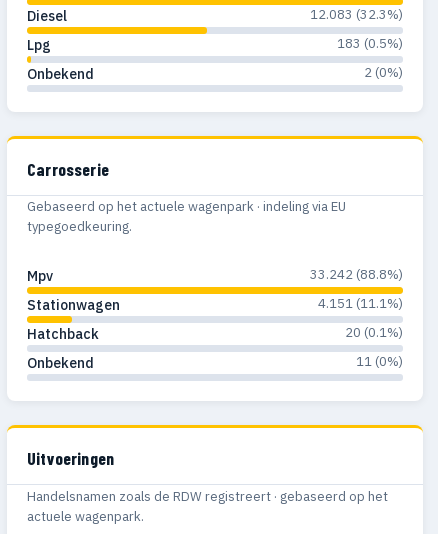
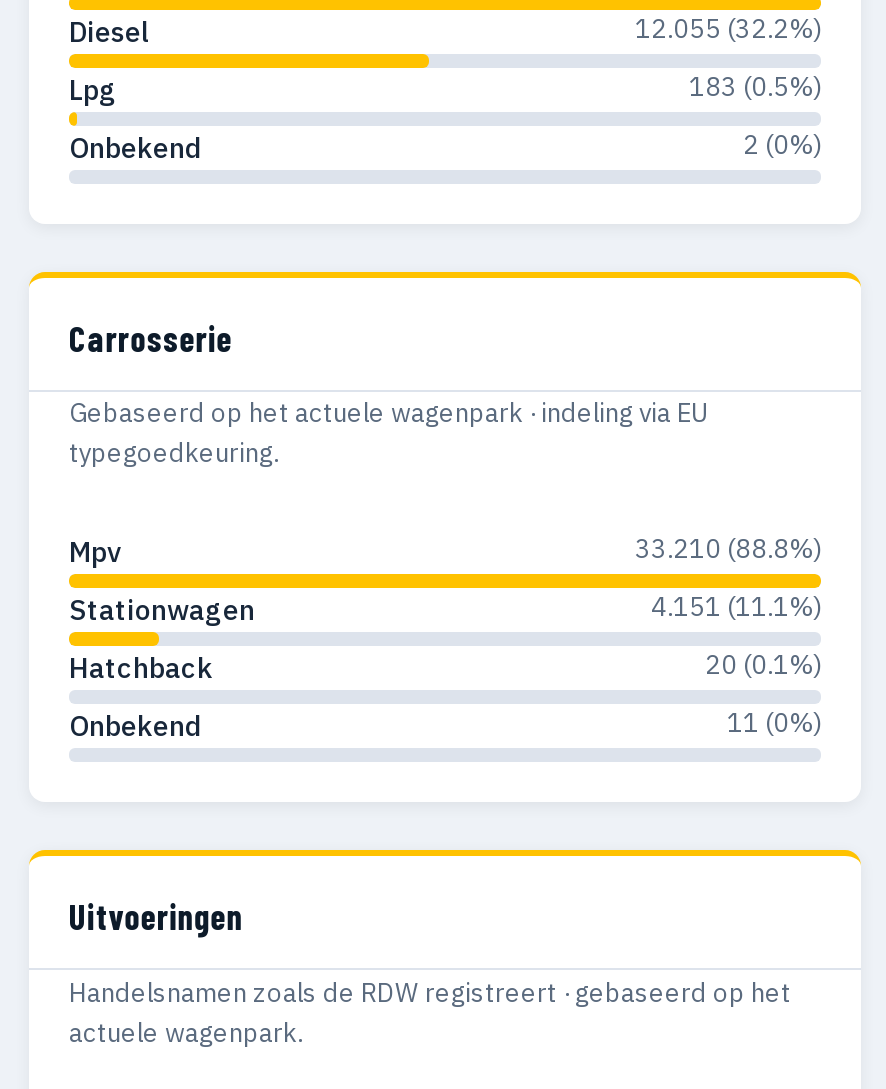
- 12.083 (32.3%)
+ 12.055 (32.2%)

- 33.242 (88.8%)
+ 33.210 (88.8%)
